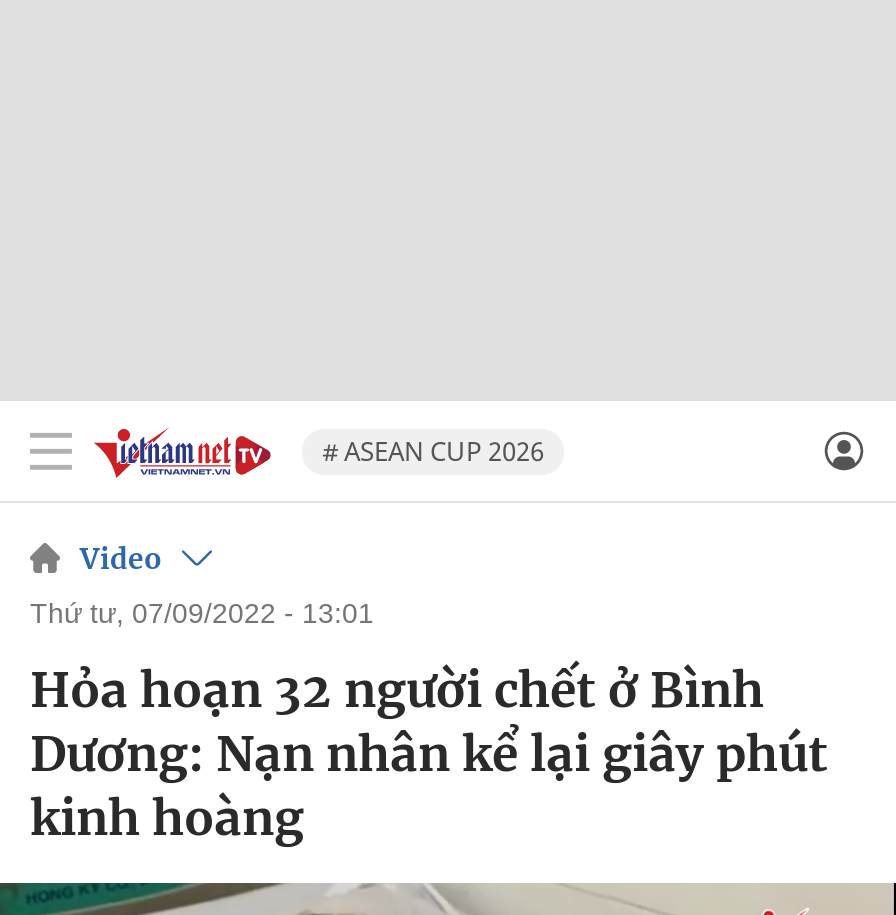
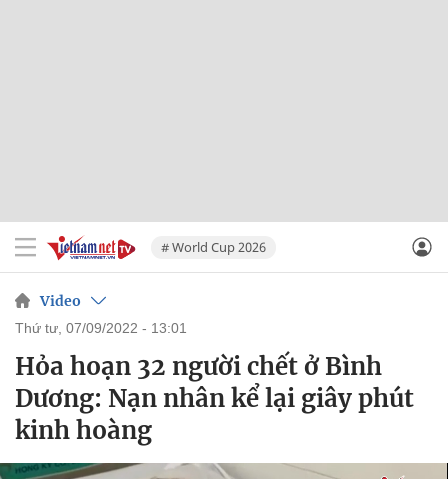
- # ASEAN CUP 2026
+ # World Cup 2026
